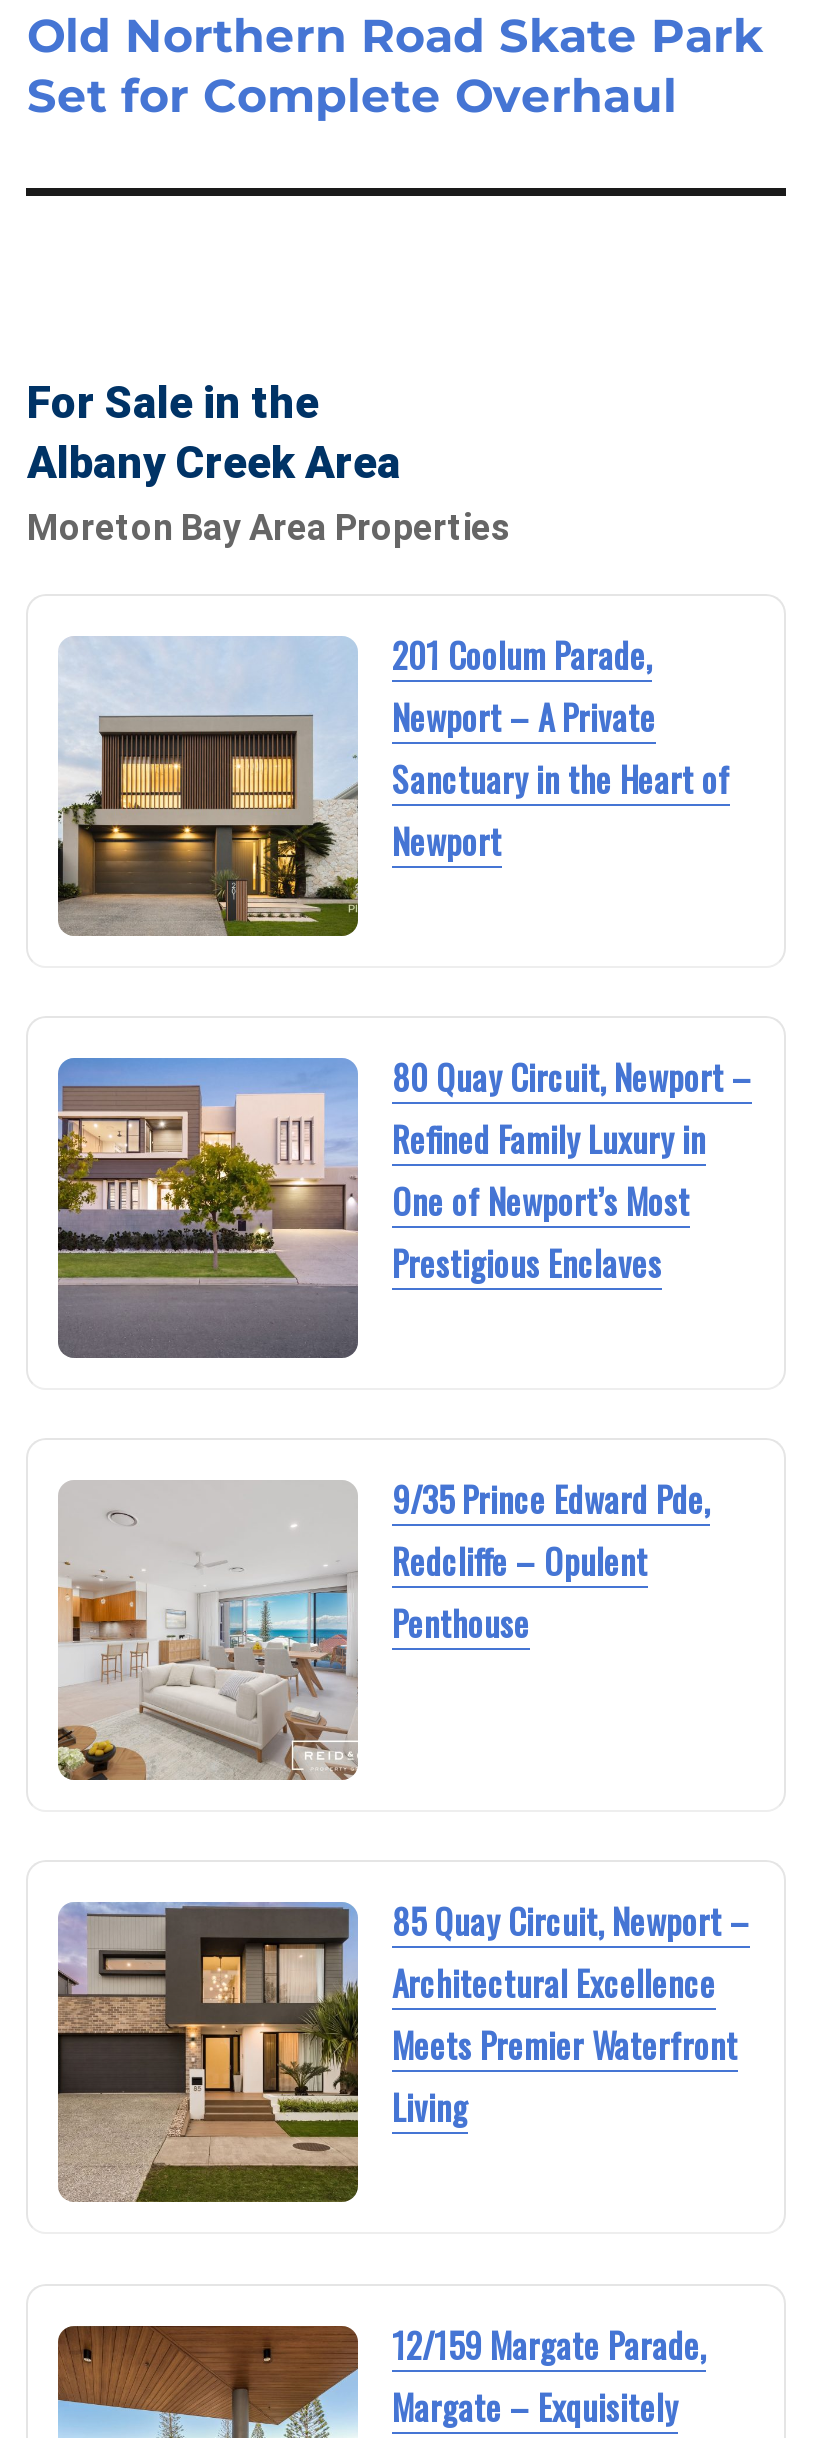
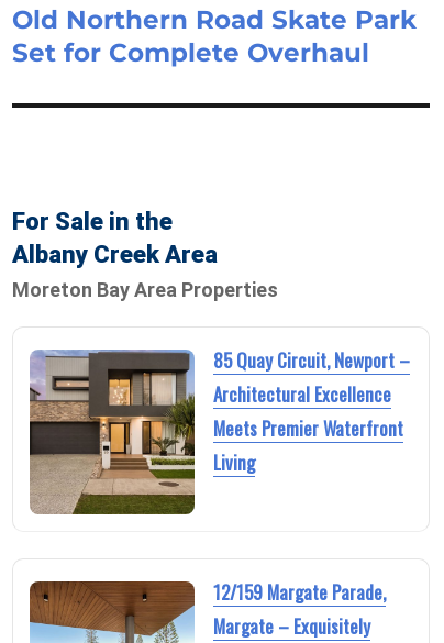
- [image]
- 201 Coolum Parade,
- Newport – A Private
- Sanctuary in the Heart of
- Newport

- [image]
- 80 Quay Circuit, Newport –
- Refined Family Luxury in
- One of Newport’s Most
- Prestigious Enclaves

- [image]
- 9/35 Prince Edward Pde,
- Redcliffe – Opulent
- Penthouse
